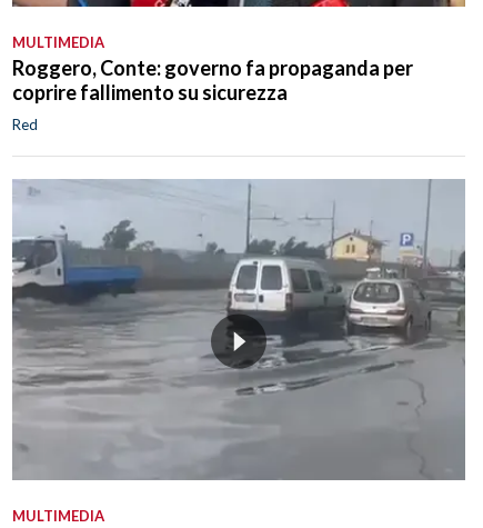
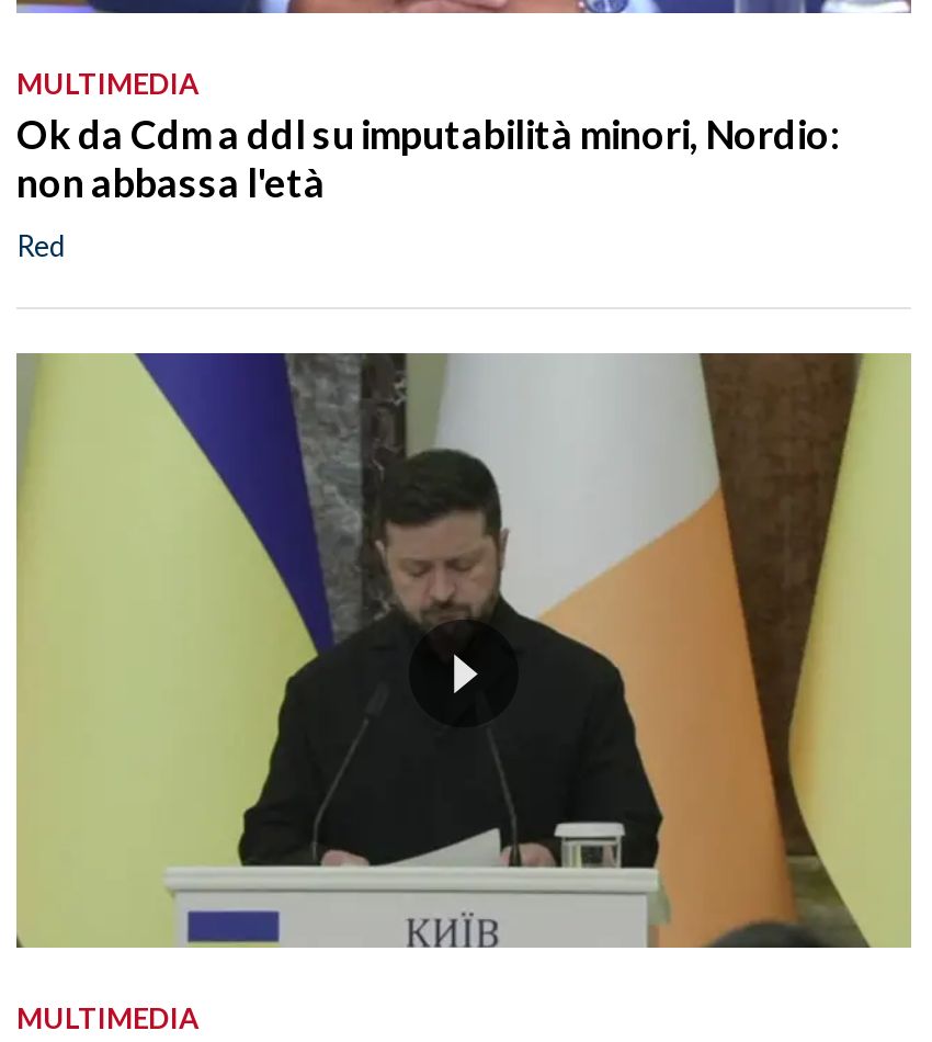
- Roggero, Conte: governo fa propaganda per
- coprire fallimento su sicurezza
+ Ok da Cdm a ddl su imputabilità minori, Nordio:
+ non abbassa l'età

- [image]
+ [image]
